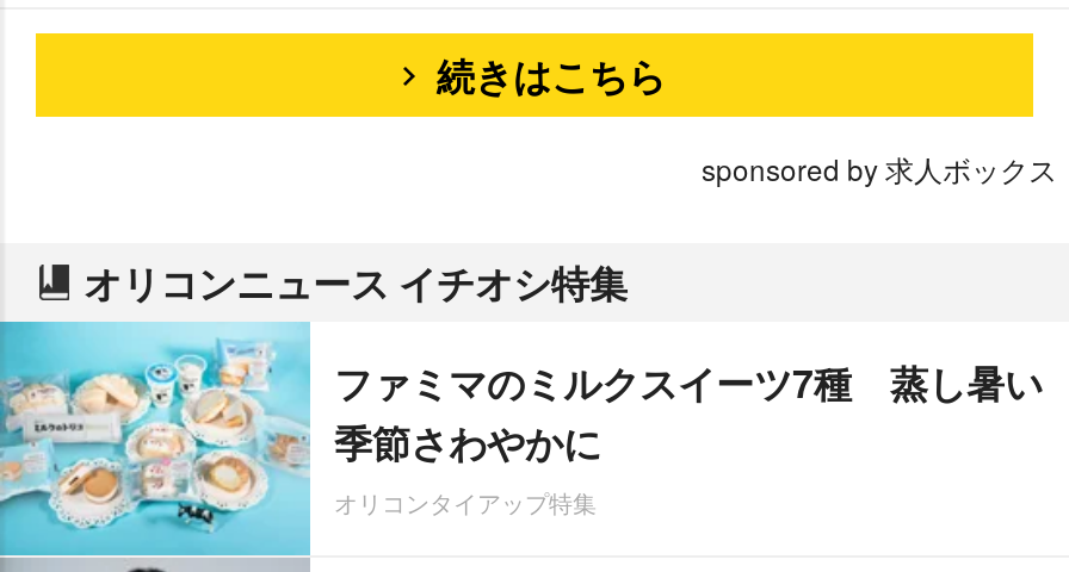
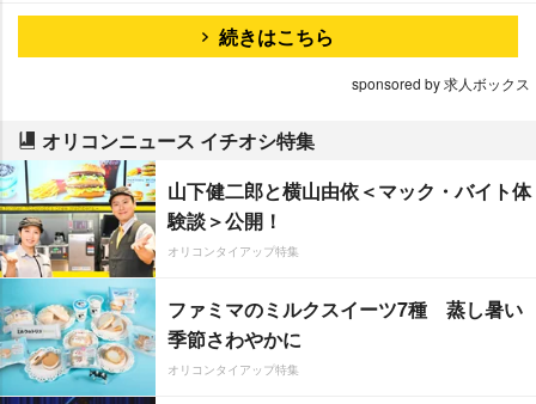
+ [image]
+ 山下健二郎と横山由依＜マック・バイト体
+ 験談＞公開！
+ オリコンタイアップ特集
